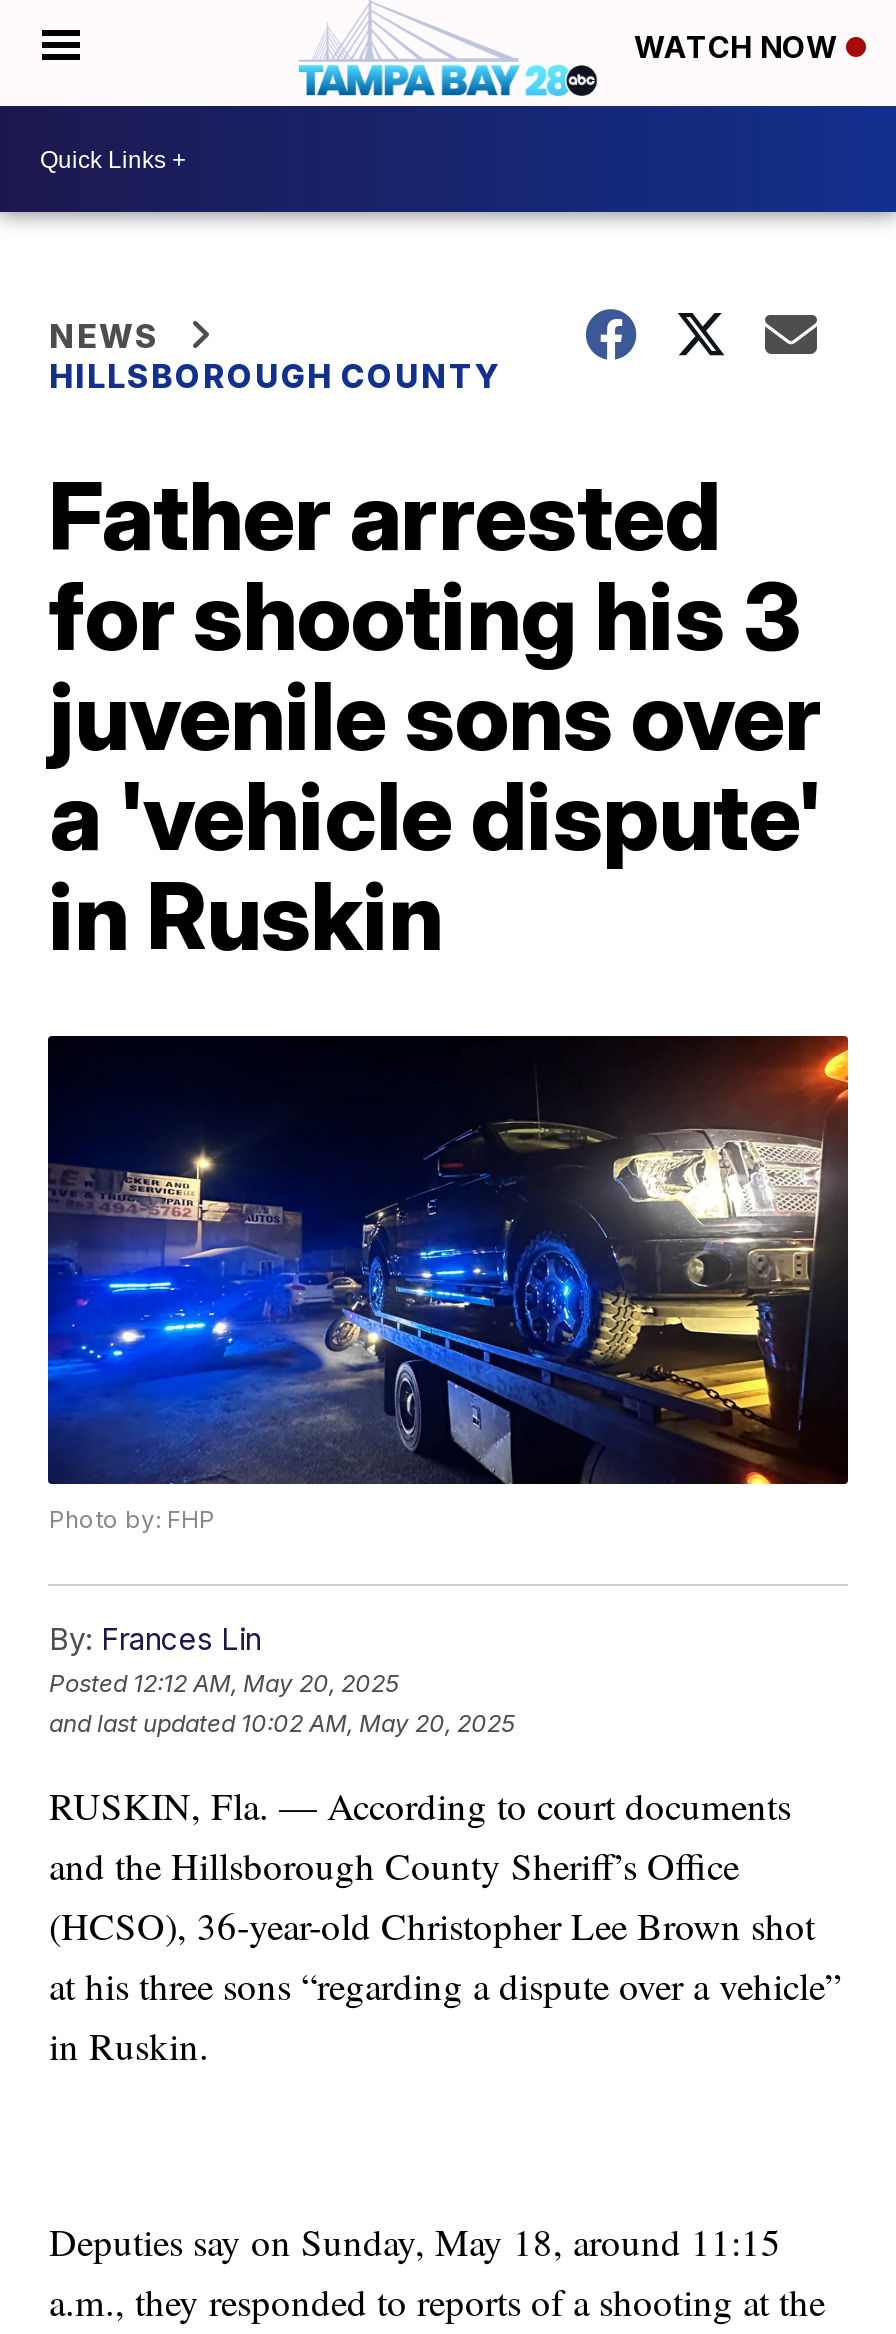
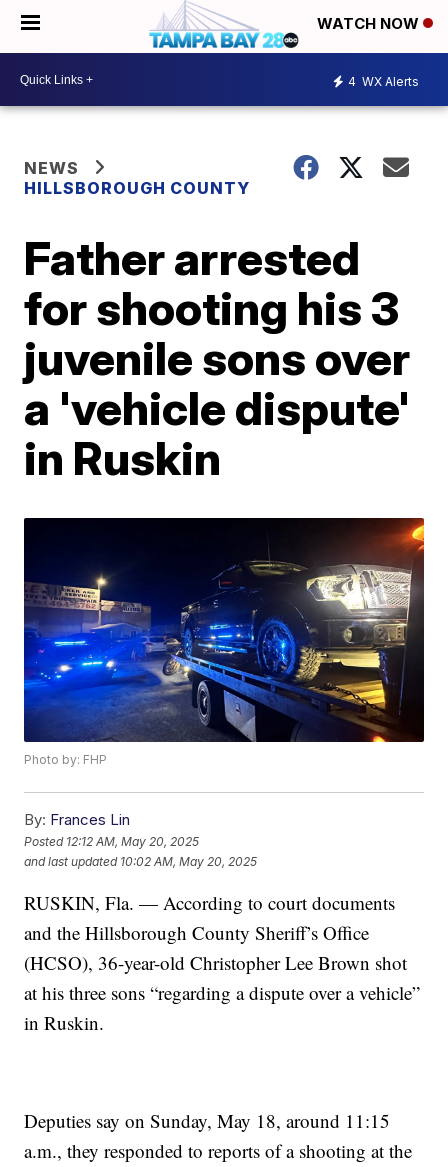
+ 4 WX Alerts
